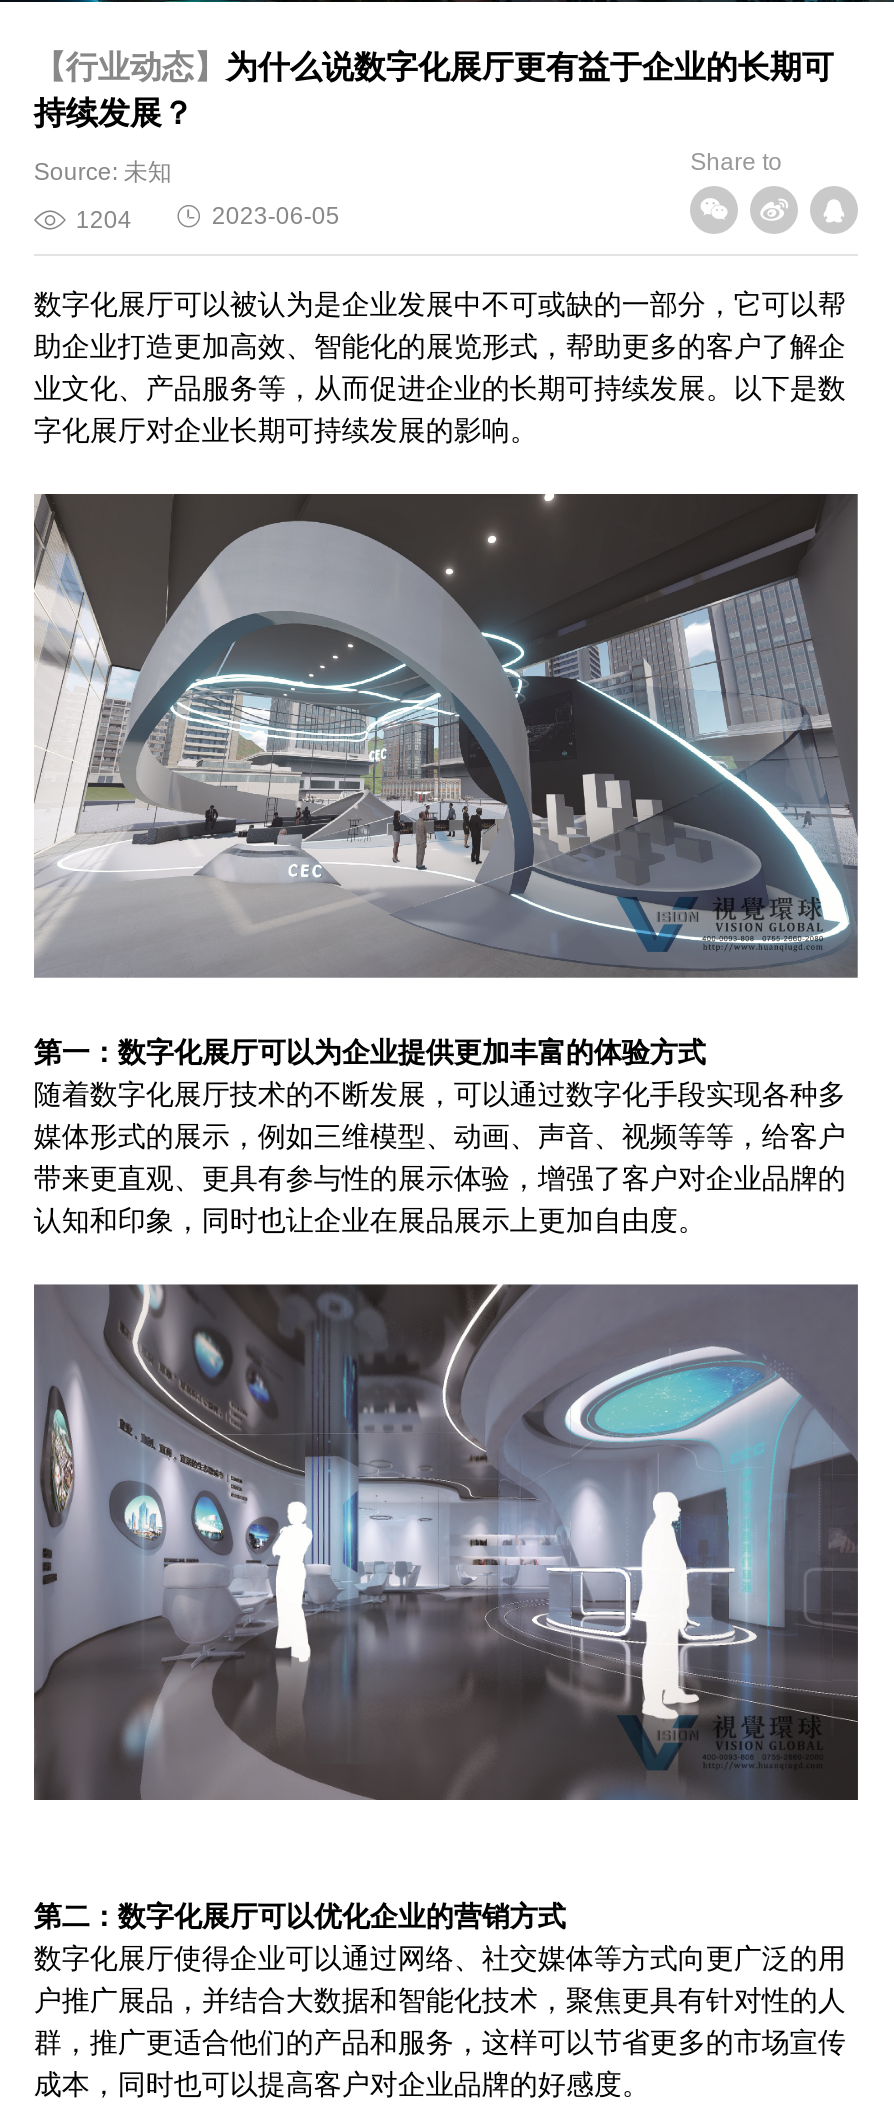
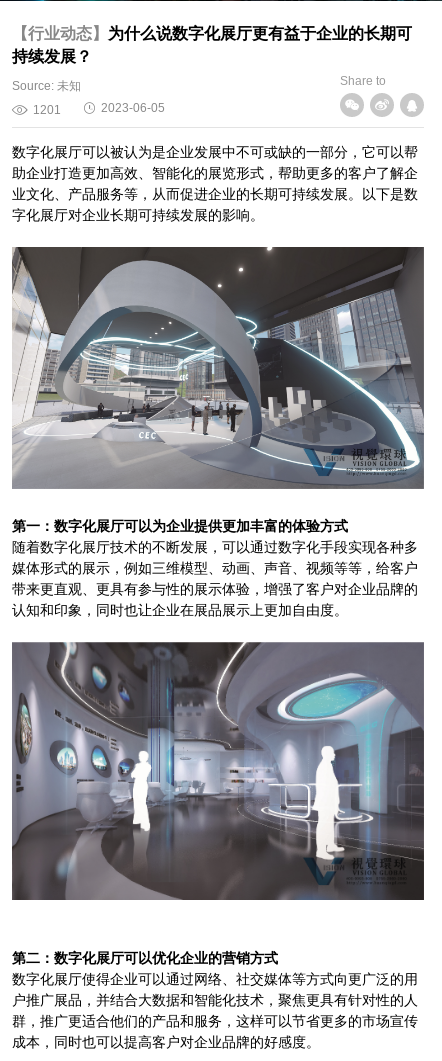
- 1204
+ 1201
